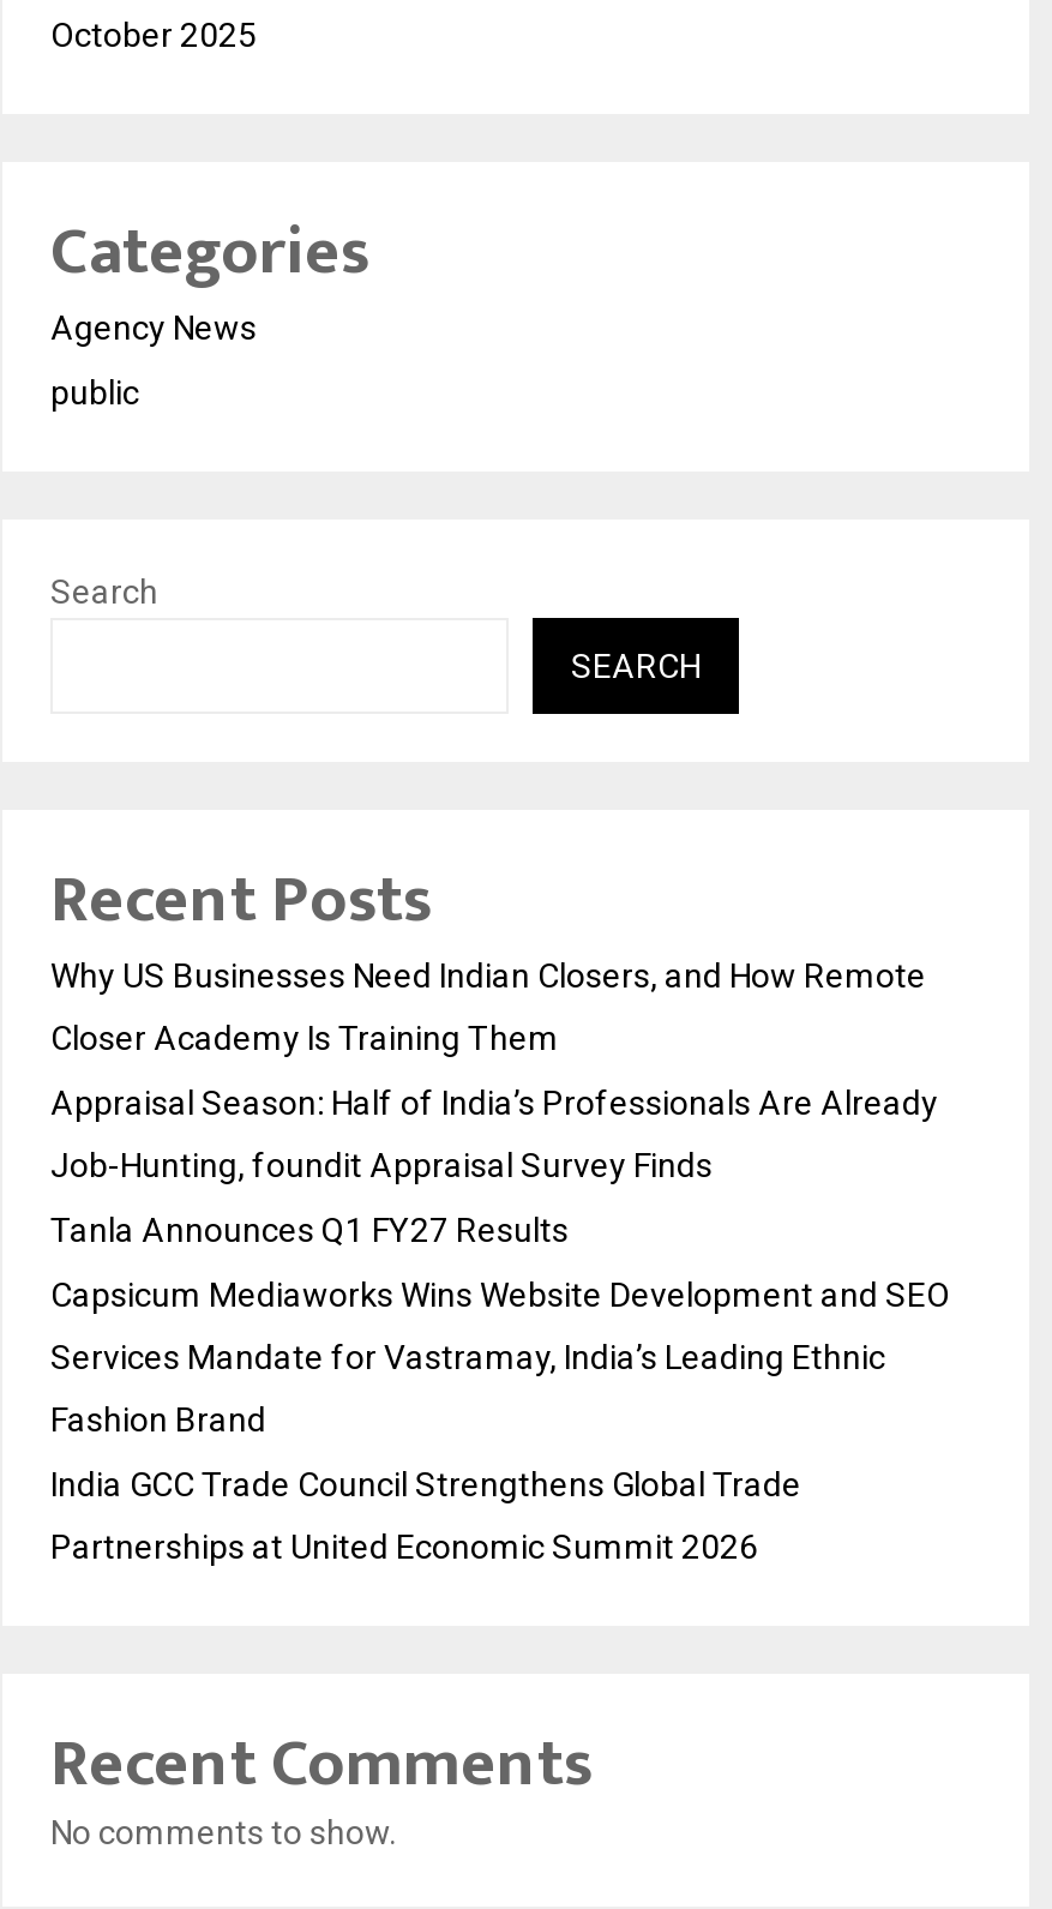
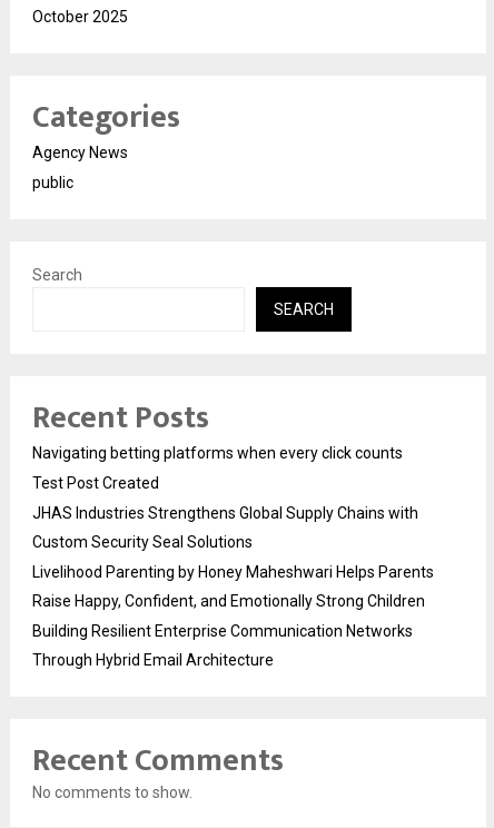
- Why US Businesses Need Indian Closers, and How Remote
- Closer Academy Is Training Them
- Appraisal Season: Half of India’s Professionals Are Already
- Job-Hunting, foundit Appraisal Survey Finds
- Tanla Announces Q1 FY27 Results
- Capsicum Mediaworks Wins Website Development and SEO
- Services Mandate for Vastramay, India’s Leading Ethnic
- Fashion Brand
- India GCC Trade Council Strengthens Global Trade
- Partnerships at United Economic Summit 2026
+ Navigating betting platforms when every click counts
+ Test Post Created
+ JHAS Industries Strengthens Global Supply Chains with
+ Custom Security Seal Solutions
+ Livelihood Parenting by Honey Maheshwari Helps Parents
+ Raise Happy, Confident, and Emotionally Strong Children
+ Building Resilient Enterprise Communication Networks
+ Through Hybrid Email Architecture
